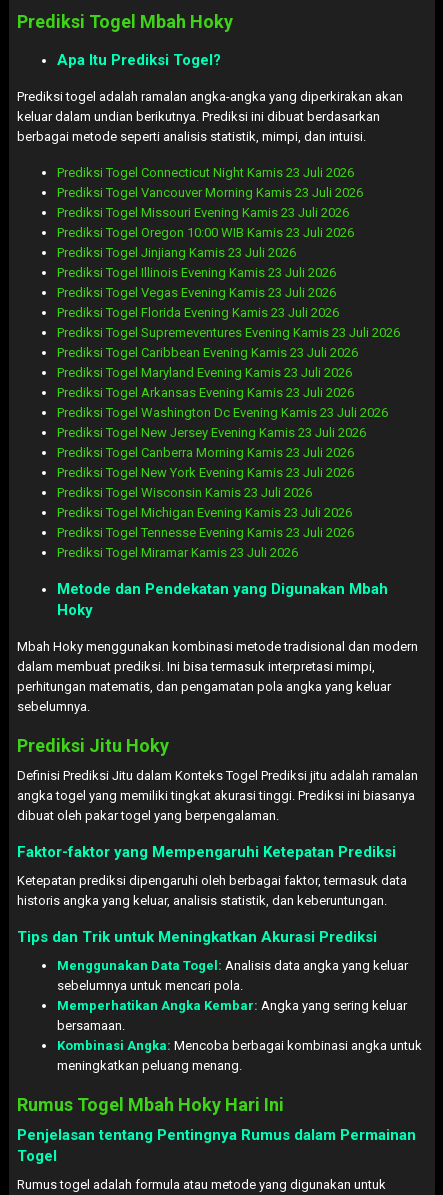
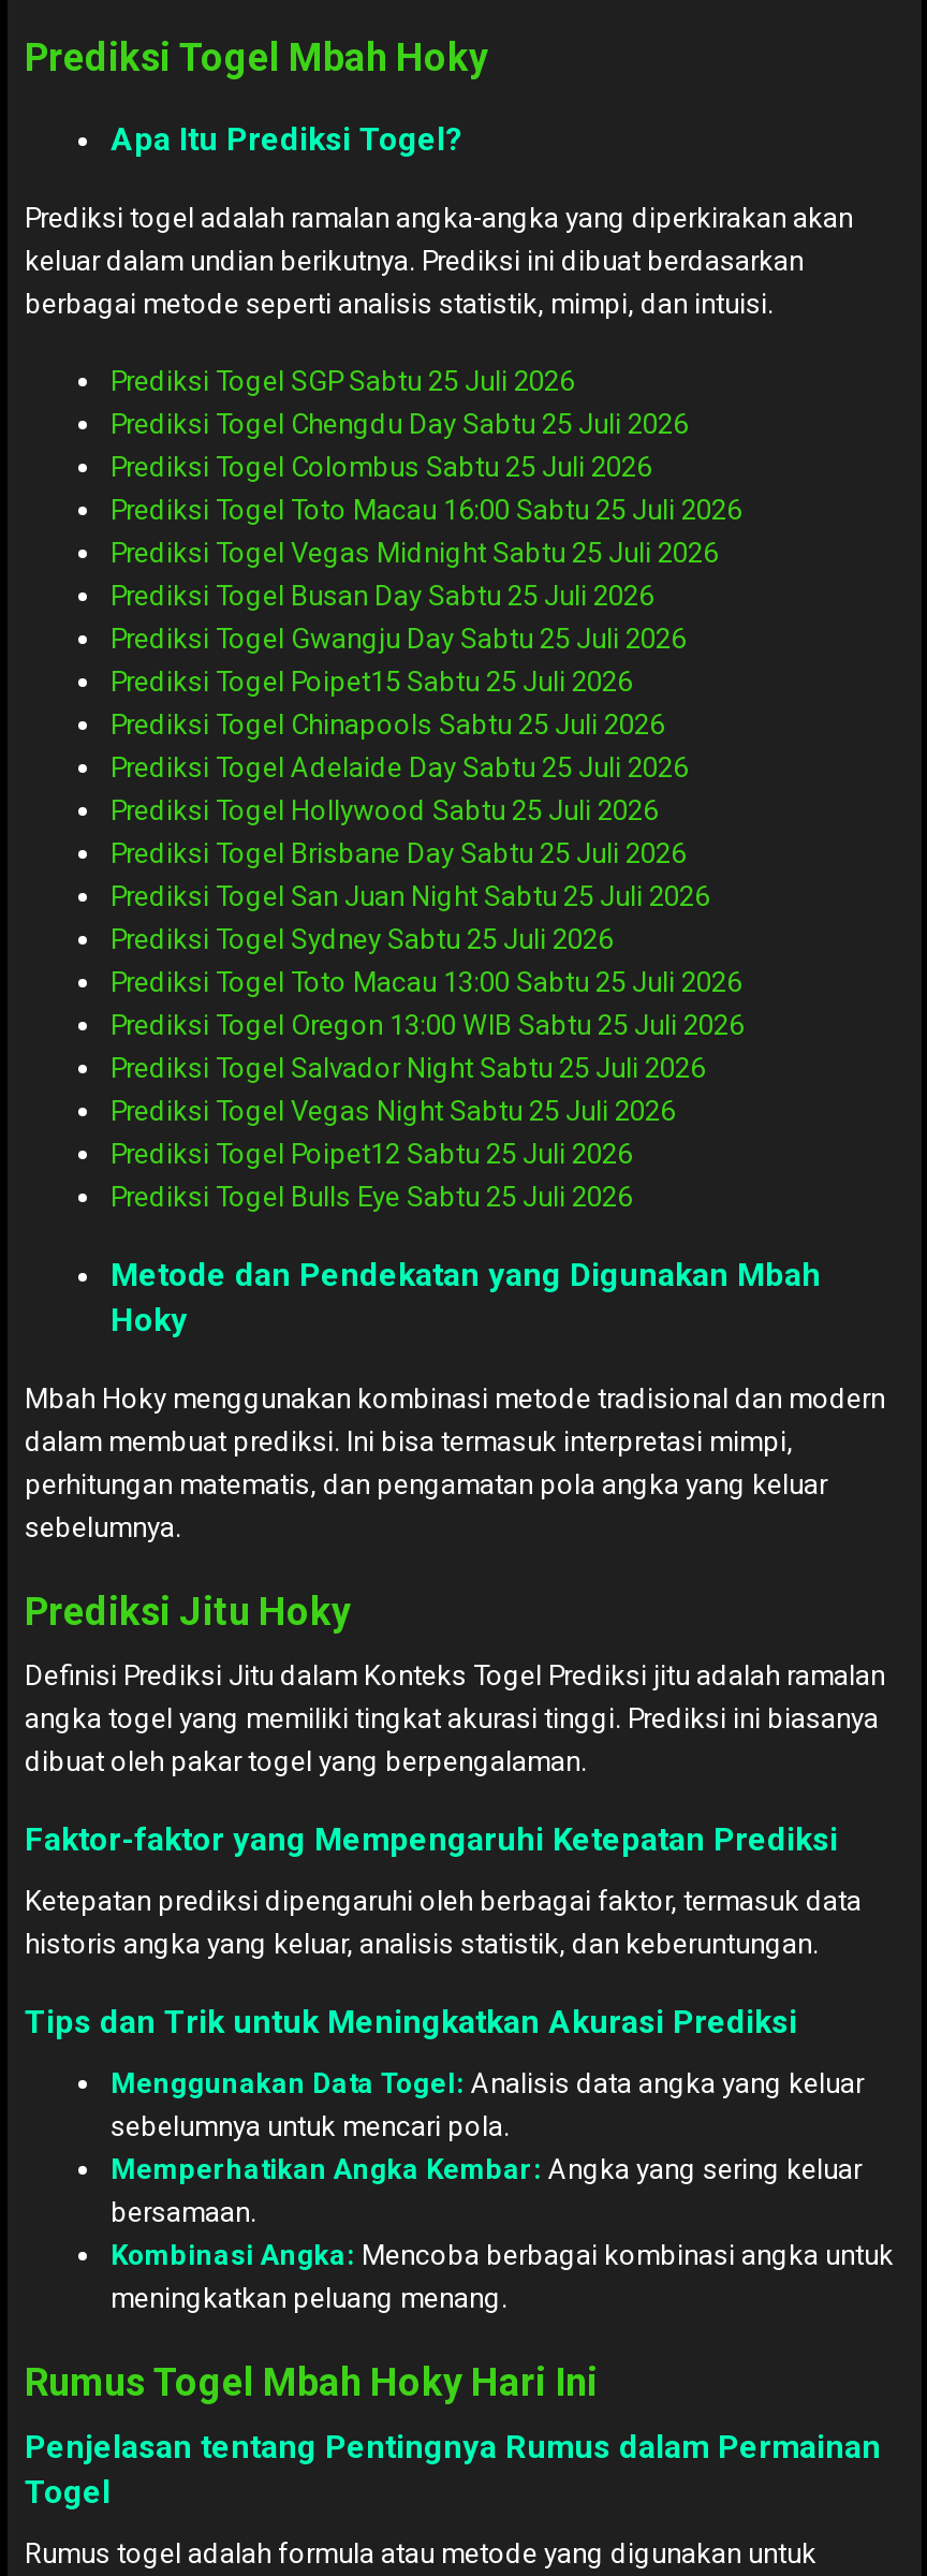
- Prediksi Togel Connecticut Night Kamis 23 Juli 2026
- Prediksi Togel Vancouver Morning Kamis 23 Juli 2026
- Prediksi Togel Missouri Evening Kamis 23 Juli 2026
- Prediksi Togel Oregon 10:00 WIB Kamis 23 Juli 2026
- Prediksi Togel Jinjiang Kamis 23 Juli 2026
- Prediksi Togel Illinois Evening Kamis 23 Juli 2026
- Prediksi Togel Vegas Evening Kamis 23 Juli 2026
- Prediksi Togel Florida Evening Kamis 23 Juli 2026
- Prediksi Togel Supremeventures Evening Kamis 23 Juli 2026
- Prediksi Togel Caribbean Evening Kamis 23 Juli 2026
- Prediksi Togel Maryland Evening Kamis 23 Juli 2026
- Prediksi Togel Arkansas Evening Kamis 23 Juli 2026
- Prediksi Togel Washington Dc Evening Kamis 23 Juli 2026
- Prediksi Togel New Jersey Evening Kamis 23 Juli 2026
- Prediksi Togel Canberra Morning Kamis 23 Juli 2026
- Prediksi Togel New York Evening Kamis 23 Juli 2026
- Prediksi Togel Wisconsin Kamis 23 Juli 2026
- Prediksi Togel Michigan Evening Kamis 23 Juli 2026
- Prediksi Togel Tennesse Evening Kamis 23 Juli 2026
- Prediksi Togel Miramar Kamis 23 Juli 2026
+ Prediksi Togel SGP Sabtu 25 Juli 2026
+ Prediksi Togel Chengdu Day Sabtu 25 Juli 2026
+ Prediksi Togel Colombus Sabtu 25 Juli 2026
+ Prediksi Togel Toto Macau 16:00 Sabtu 25 Juli 2026
+ Prediksi Togel Vegas Midnight Sabtu 25 Juli 2026
+ Prediksi Togel Busan Day Sabtu 25 Juli 2026
+ Prediksi Togel Gwangju Day Sabtu 25 Juli 2026
+ Prediksi Togel Poipet15 Sabtu 25 Juli 2026
+ Prediksi Togel Chinapools Sabtu 25 Juli 2026
+ Prediksi Togel Adelaide Day Sabtu 25 Juli 2026
+ Prediksi Togel Hollywood Sabtu 25 Juli 2026
+ Prediksi Togel Brisbane Day Sabtu 25 Juli 2026
+ Prediksi Togel San Juan Night Sabtu 25 Juli 2026
+ Prediksi Togel Sydney Sabtu 25 Juli 2026
+ Prediksi Togel Toto Macau 13:00 Sabtu 25 Juli 2026
+ Prediksi Togel Oregon 13:00 WIB Sabtu 25 Juli 2026
+ Prediksi Togel Salvador Night Sabtu 25 Juli 2026
+ Prediksi Togel Vegas Night Sabtu 25 Juli 2026
+ Prediksi Togel Poipet12 Sabtu 25 Juli 2026
+ Prediksi Togel Bulls Eye Sabtu 25 Juli 2026
